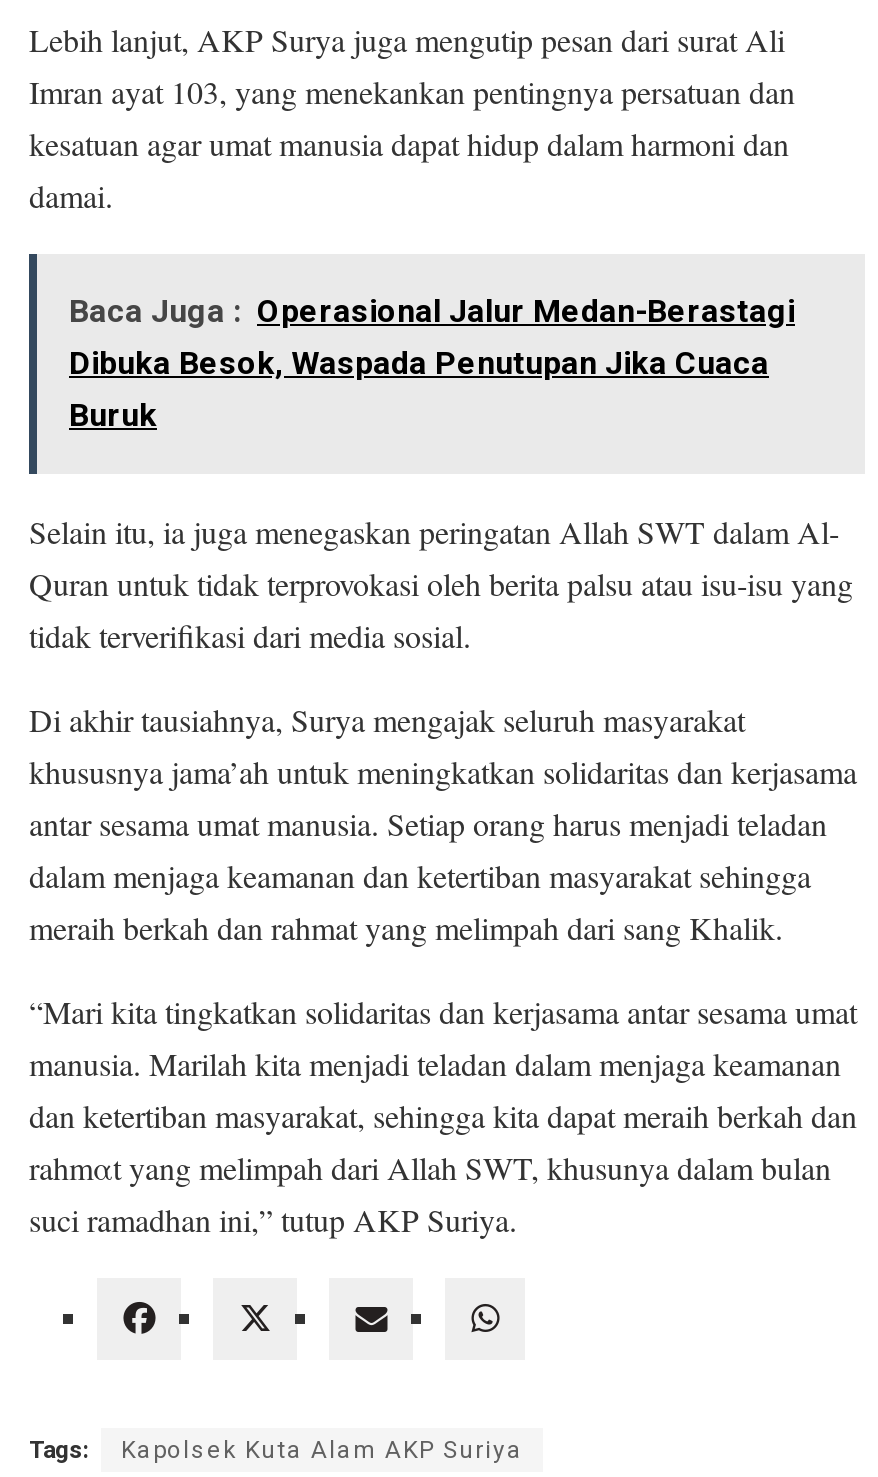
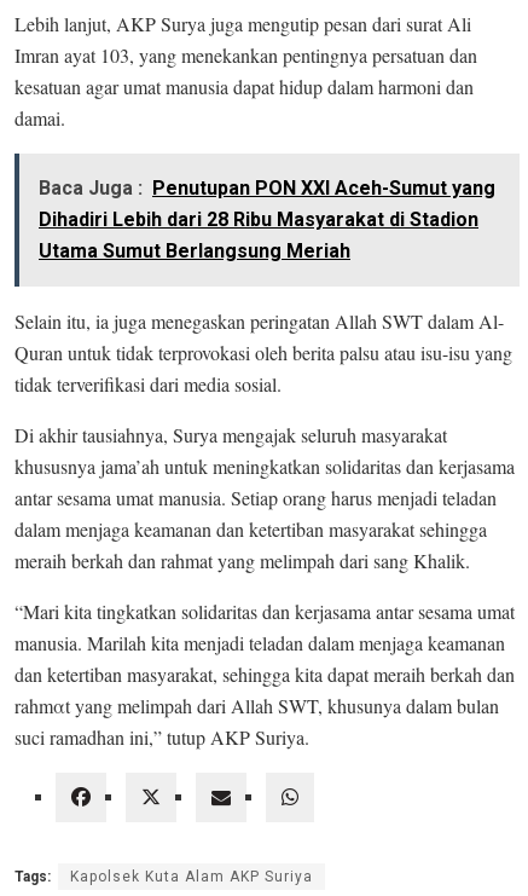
- Baca Juga : Operasional Jalur Medan-Berastagi
- Dibuka Besok, Waspada Penutupan Jika Cuaca
- Buruk
+ Baca Juga : Penutupan PON XXI Aceh-Sumut yang
+ Dihadiri Lebih dari 28 Ribu Masyarakat di Stadion
+ Utama Sumut Berlangsung Meriah
